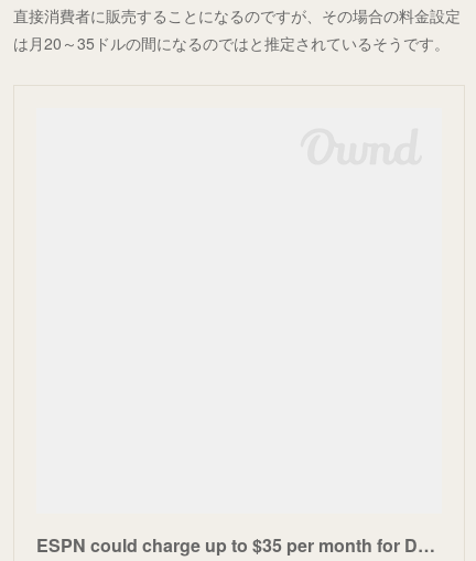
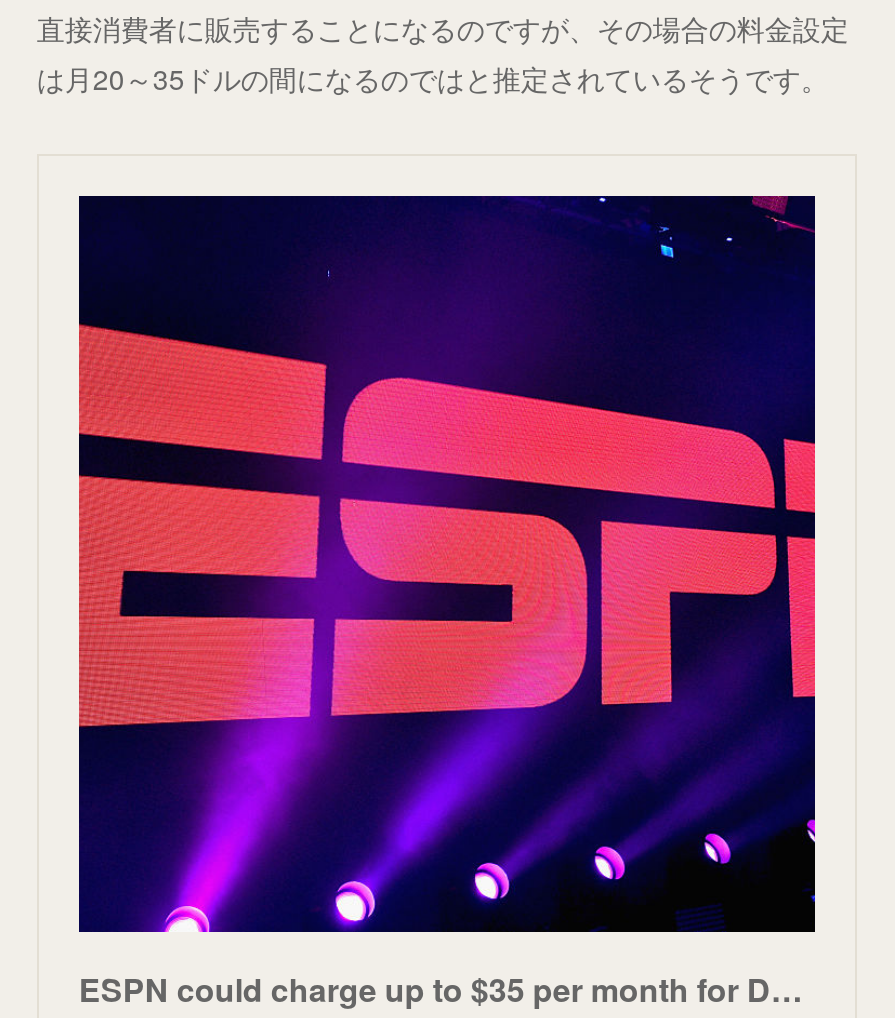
+ [image]
